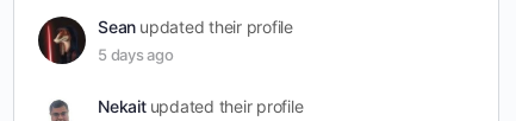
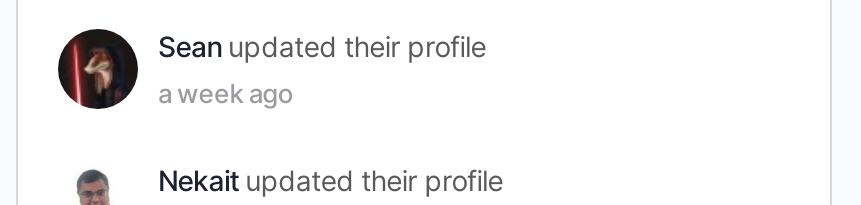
- 5 days ago
+ a week ago
